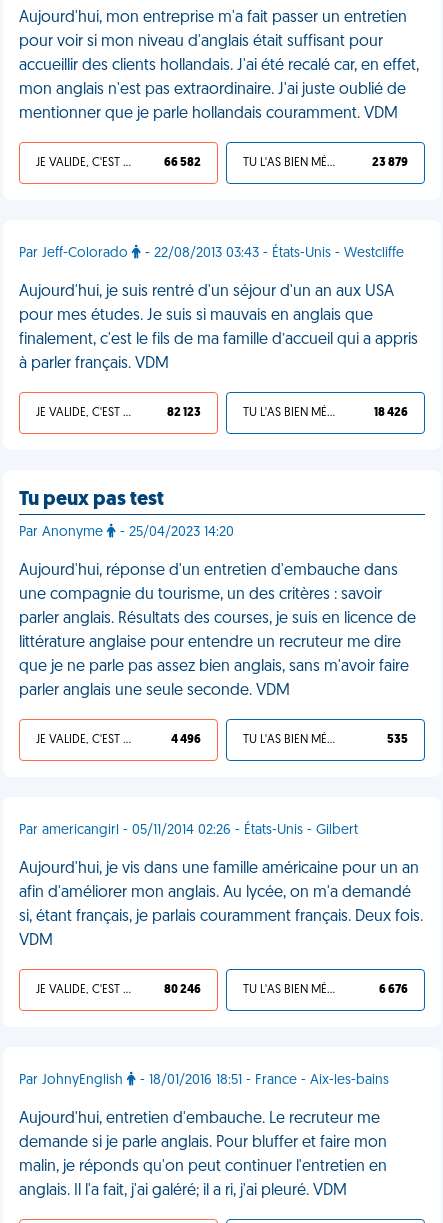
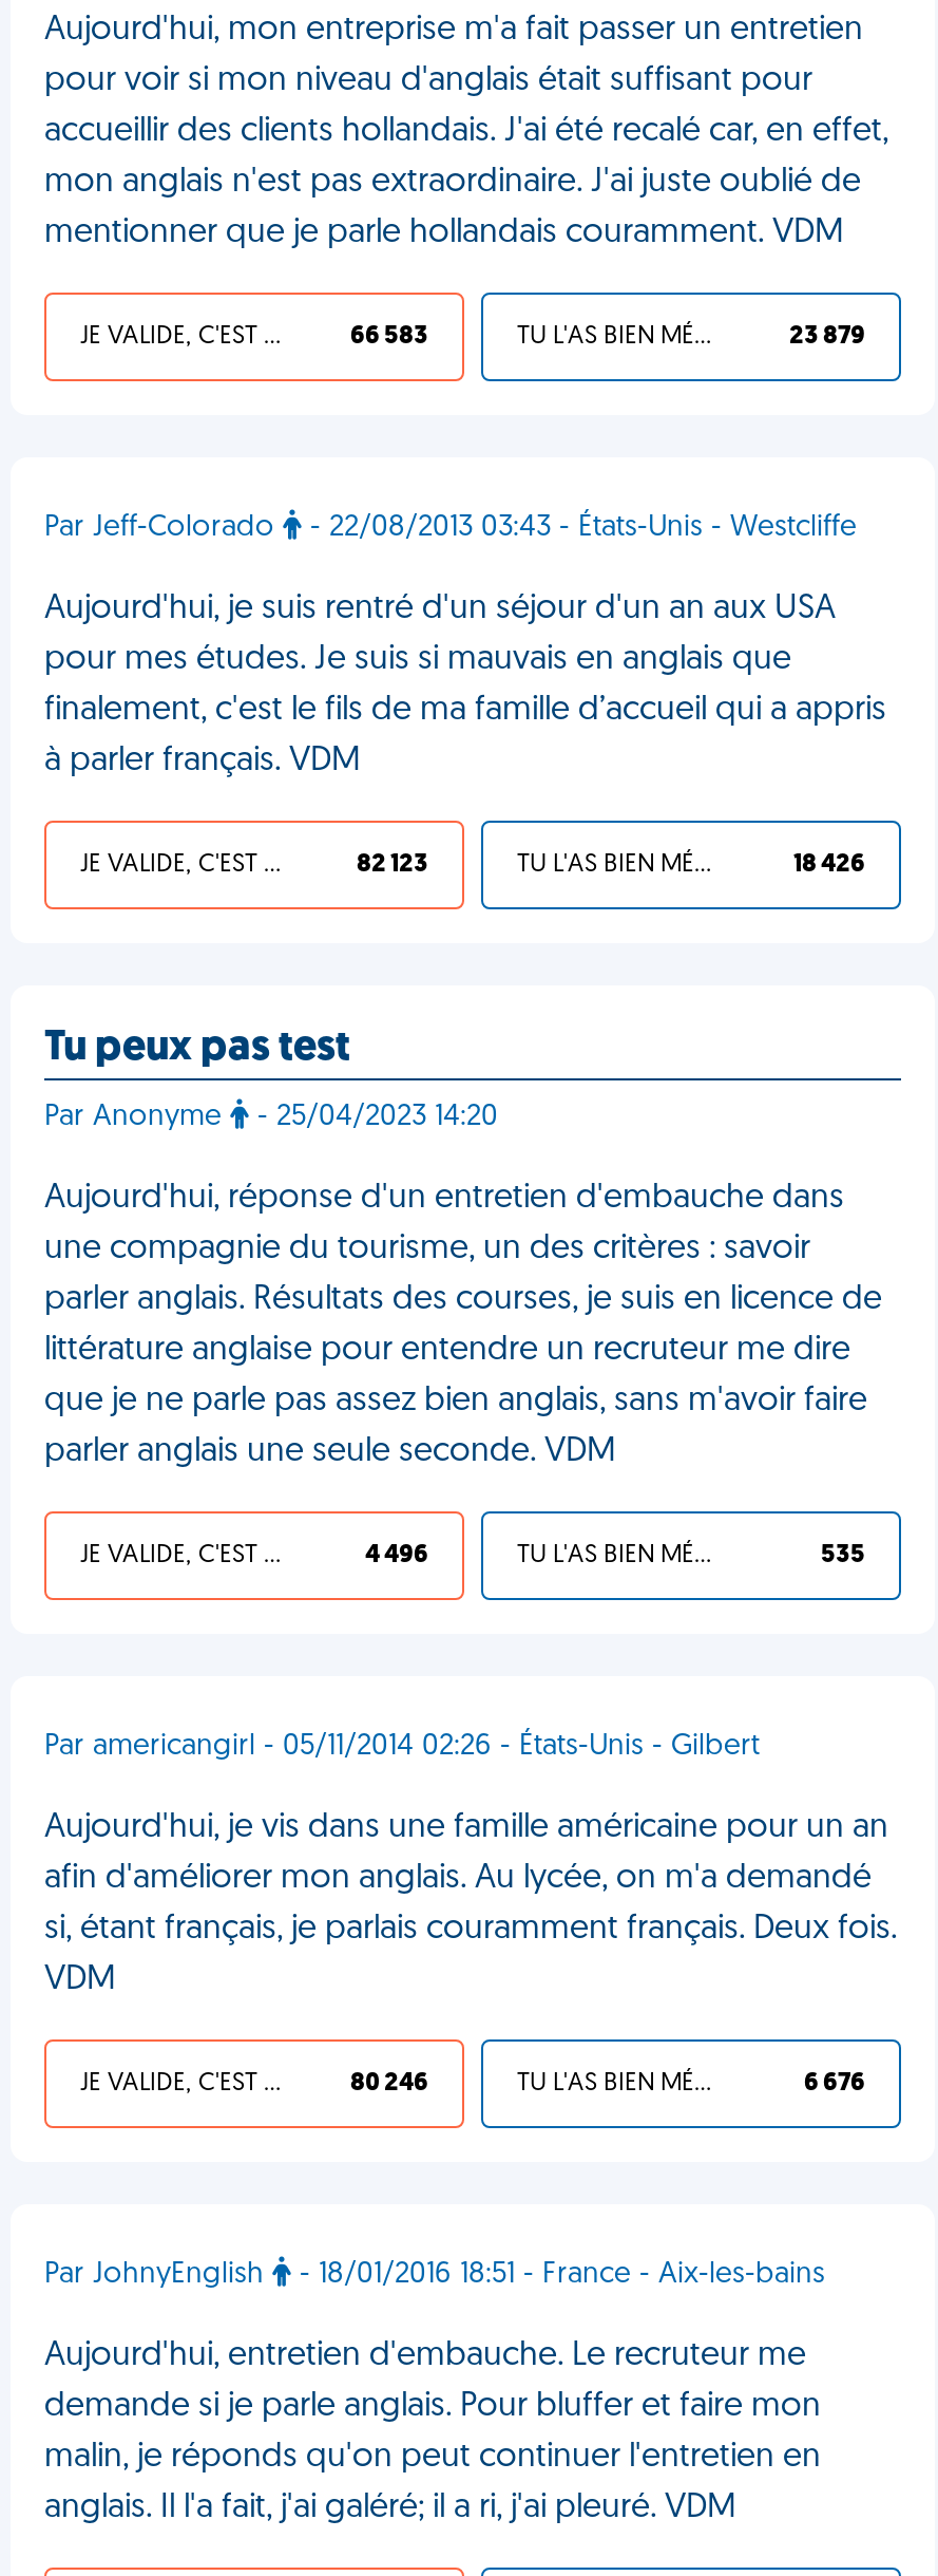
- 66 582
+ 66 583
